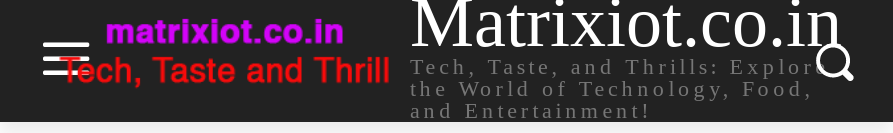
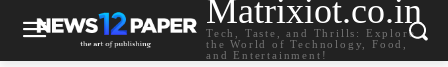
- [image]
+ [image]
